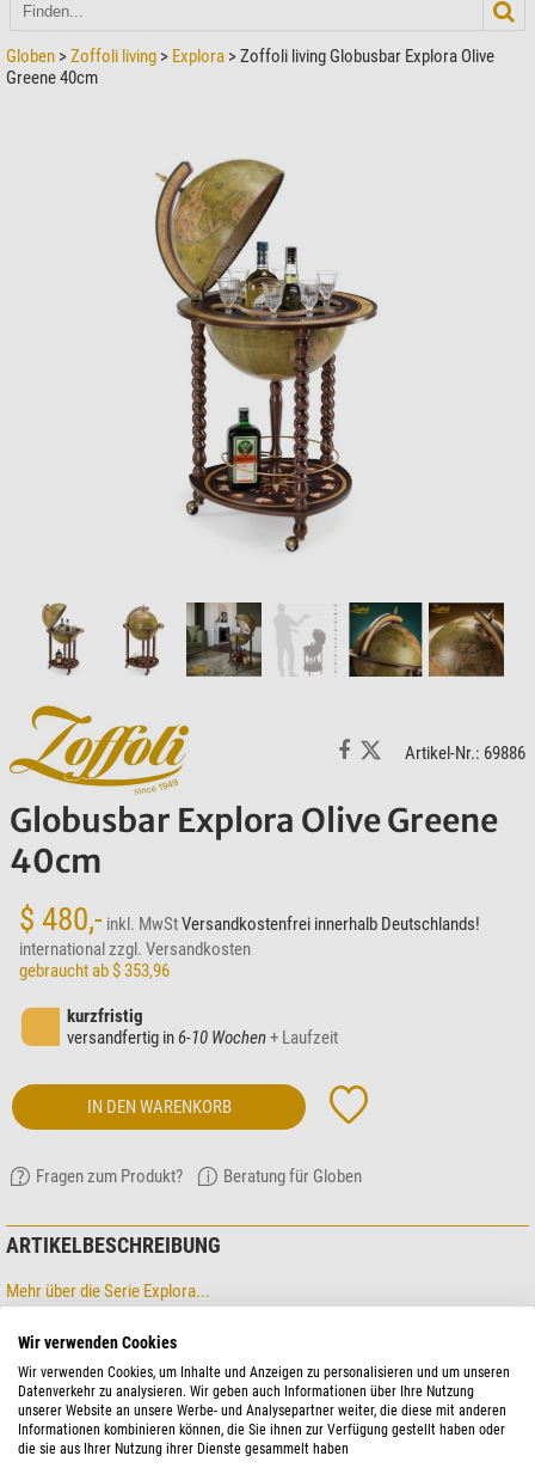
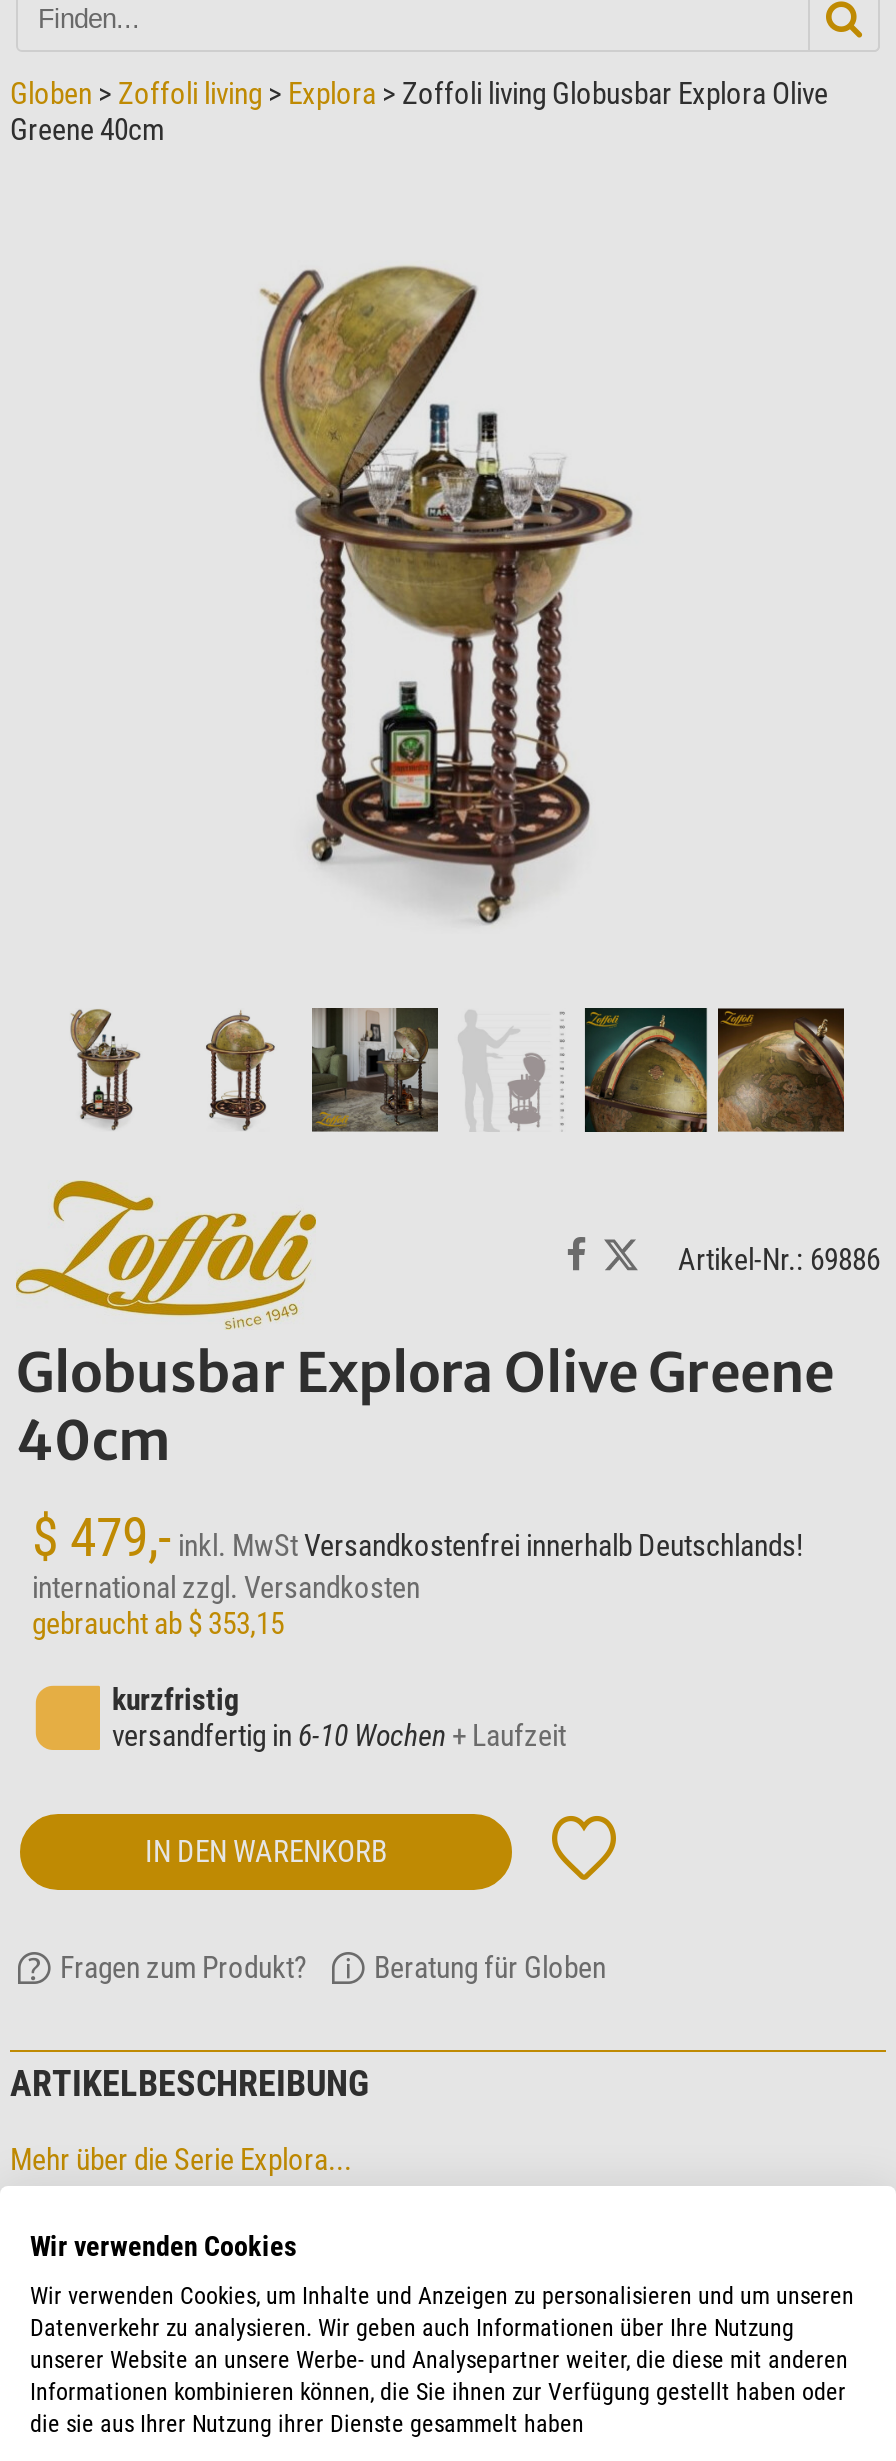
- $ 480,- inkl. MwStVersandkostenfrei innerhalb Deutschlands!
+ $ 479,- inkl. MwStVersandkostenfrei innerhalb Deutschlands!

- gebraucht ab $ 353,96
+ gebraucht ab $ 353,15
